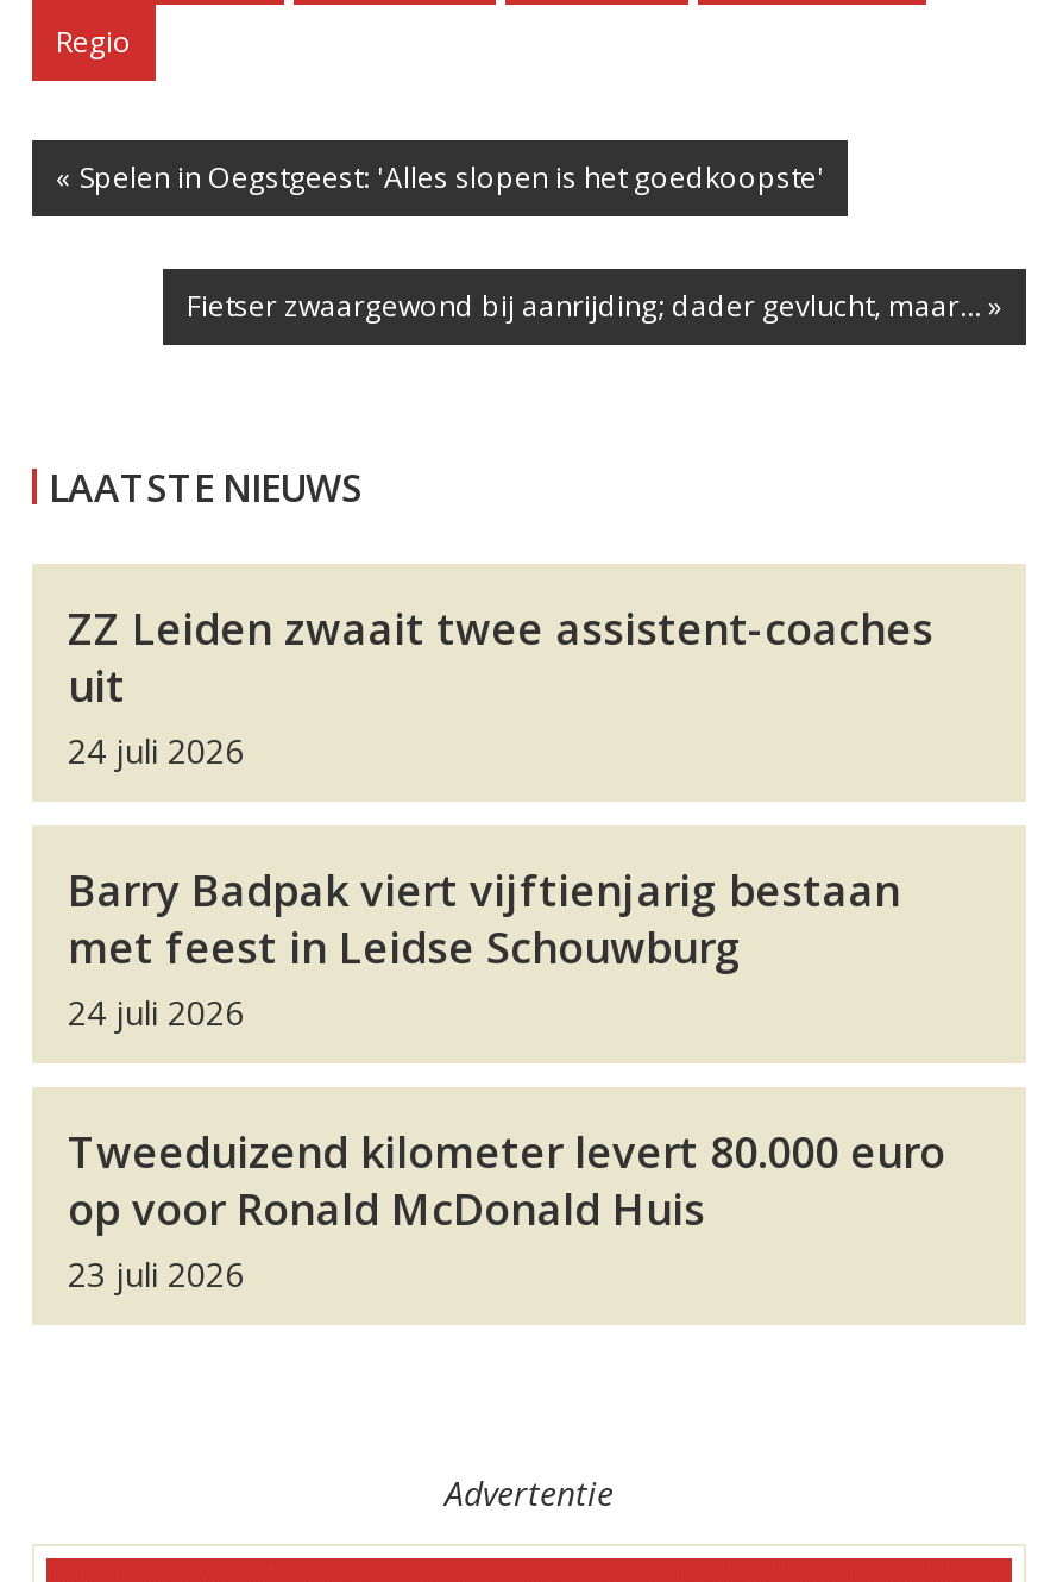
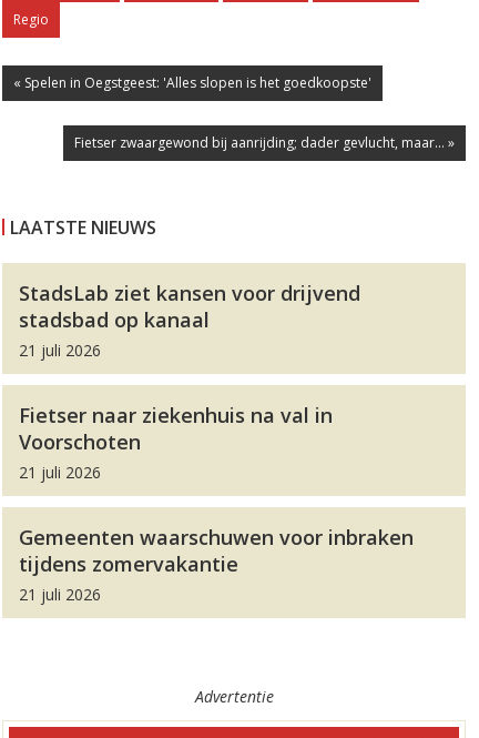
- ZZ Leiden zwaait twee assistent-coaches
- uit
- 24 juli 2026
+ StadsLab ziet kansen voor drijvend
+ stadsbad op kanaal
+ 21 juli 2026

- Barry Badpak viert vijftienjarig bestaan
- met feest in Leidse Schouwburg
- 24 juli 2026
+ Fietser naar ziekenhuis na val in
+ Voorschoten
+ 21 juli 2026

- Tweeduizend kilometer levert 80.000 euro
- op voor Ronald McDonald Huis
- 23 juli 2026
+ Gemeenten waarschuwen voor inbraken
+ tijdens zomervakantie
+ 21 juli 2026
